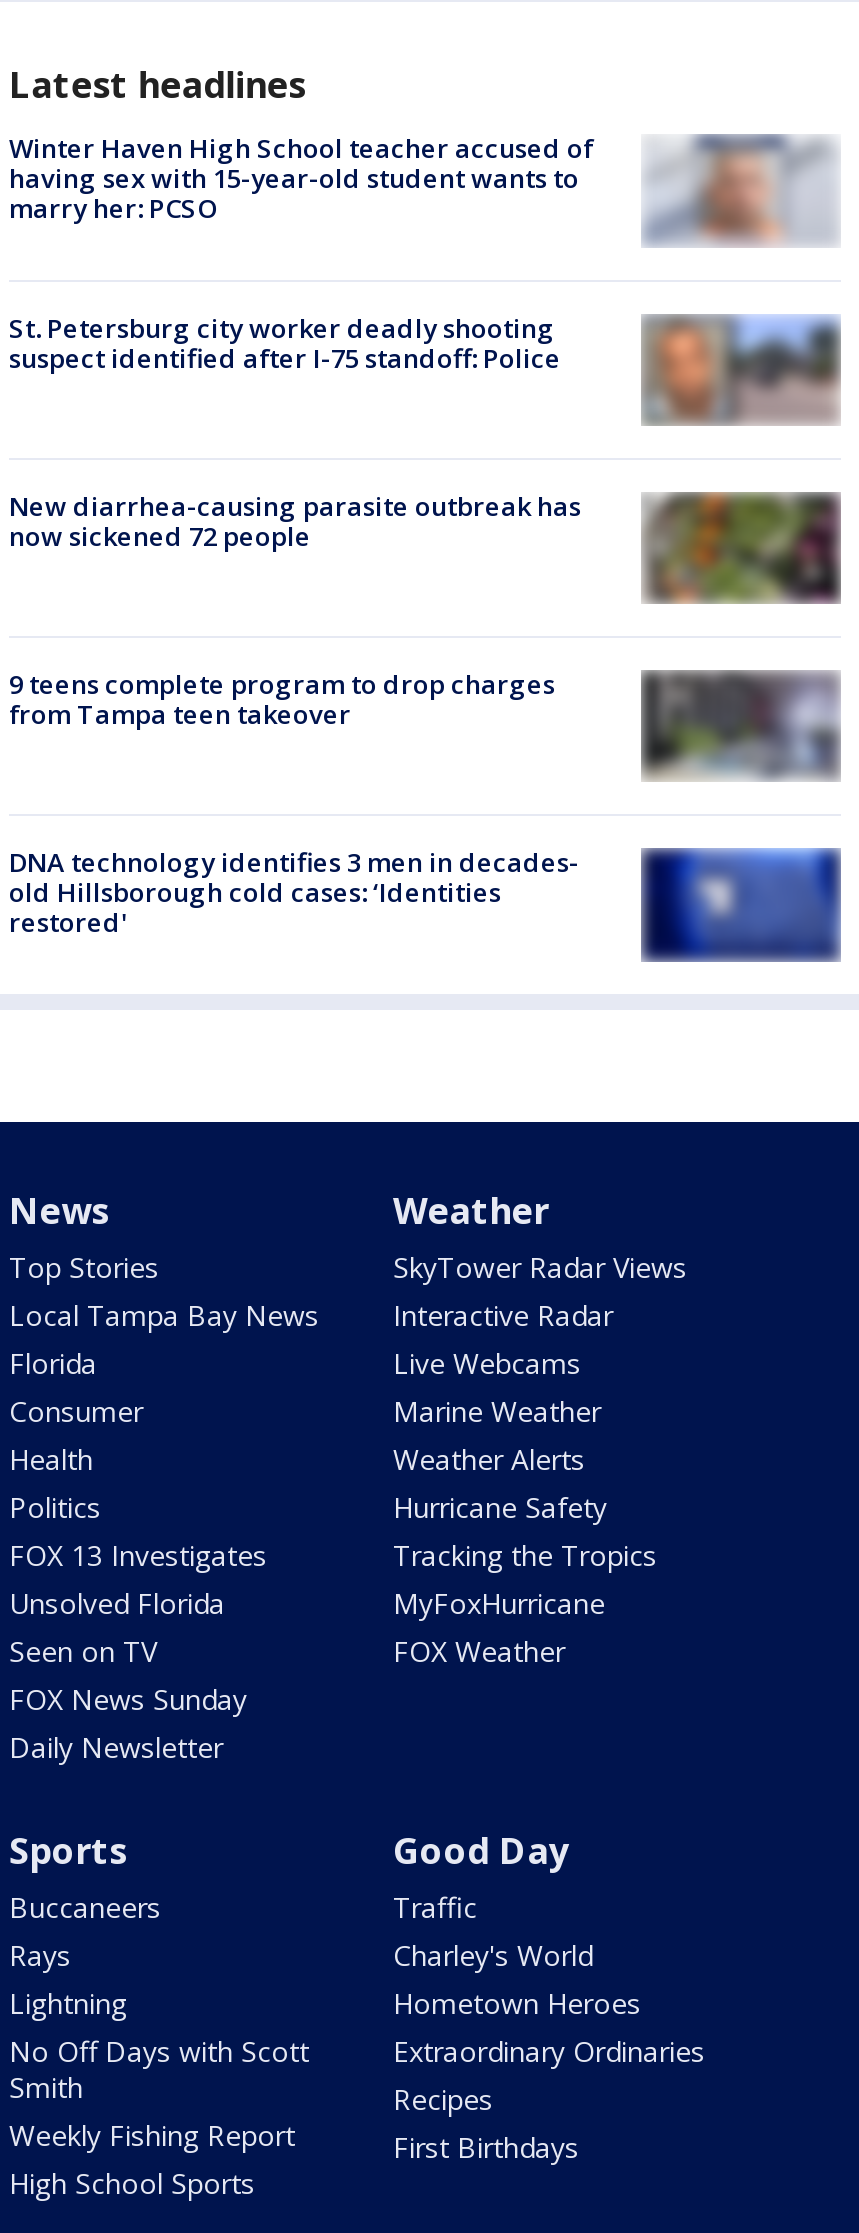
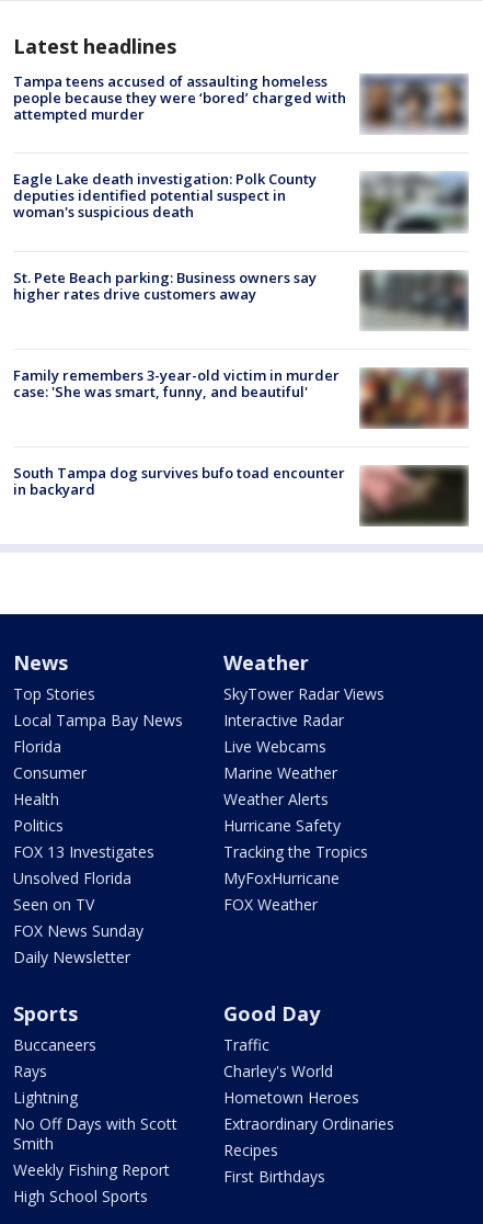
- [image]
- Winter Haven High School teacher accused of
- having sex with 15-year-old student wants to
- marry her: PCSO
+ [image]
+ Tampa teens accused of assaulting homeless
+ people because they were ‘bored’ charged with
+ attempted murder

- St. Petersburg city worker deadly shooting
- suspect identified after I-75 standoff: Police
+ Eagle Lake death investigation: Polk County
+ deputies identified potential suspect in
+ woman's suspicious death

- [image]
+ [image]

- [image]
- New diarrhea-causing parasite outbreak has
- now sickened 72 people
+ [image]
+ St. Pete Beach parking: Business owners say
+ higher rates drive customers away

- 9 teens complete program to drop charges
- from Tampa teen takeover
+ Family remembers 3-year-old victim in murder
+ case: 'She was smart, funny, and beautiful'

- [image]
+ [image]

- [image]
- DNA technology identifies 3 men in decades-
- old Hillsborough cold cases: ‘Identities
- restored'
+ [image]
+ South Tampa dog survives bufo toad encounter
+ in backyard
